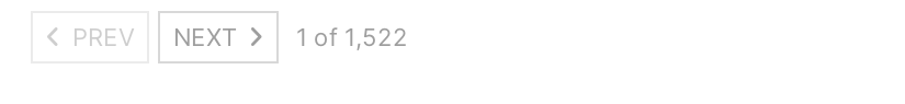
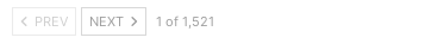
- PREV NEXT 1 of 1,522
+ PREV NEXT 1 of 1,521
